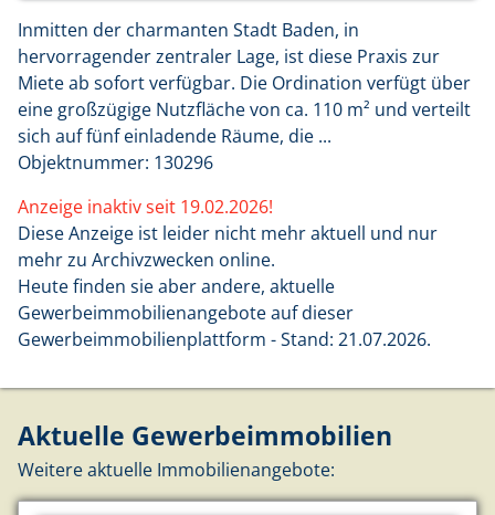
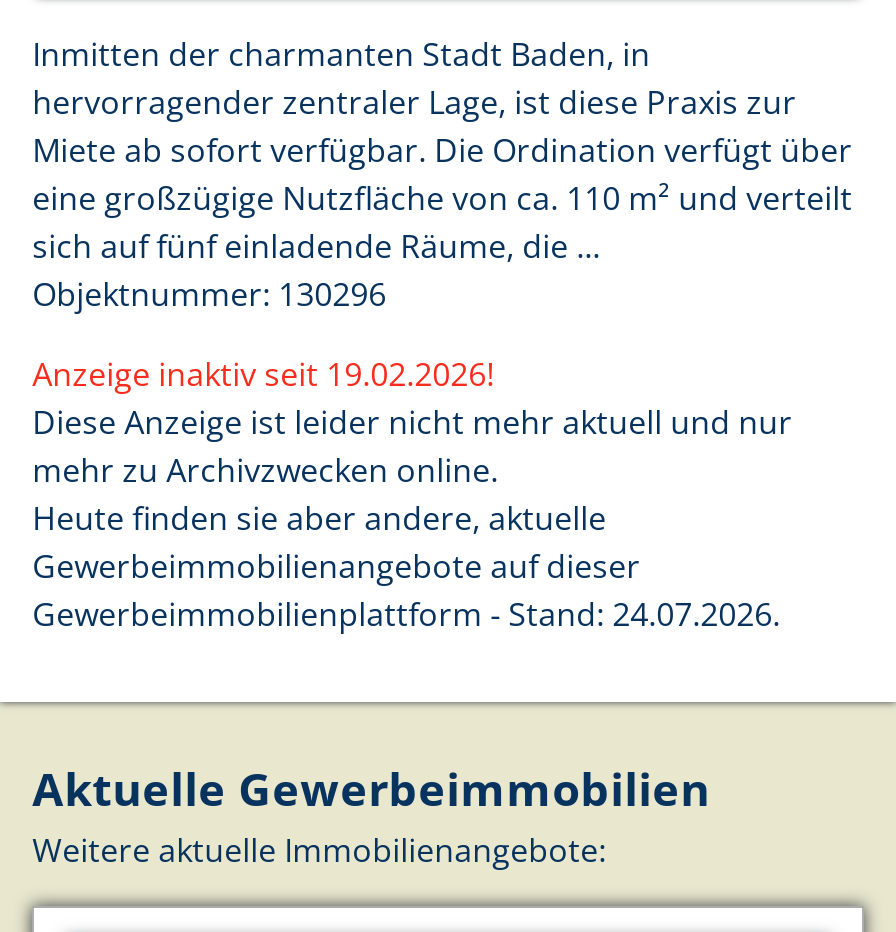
- Gewerbeimmobilienplattform - Stand: 21.07.2026.
+ Gewerbeimmobilienplattform - Stand: 24.07.2026.
